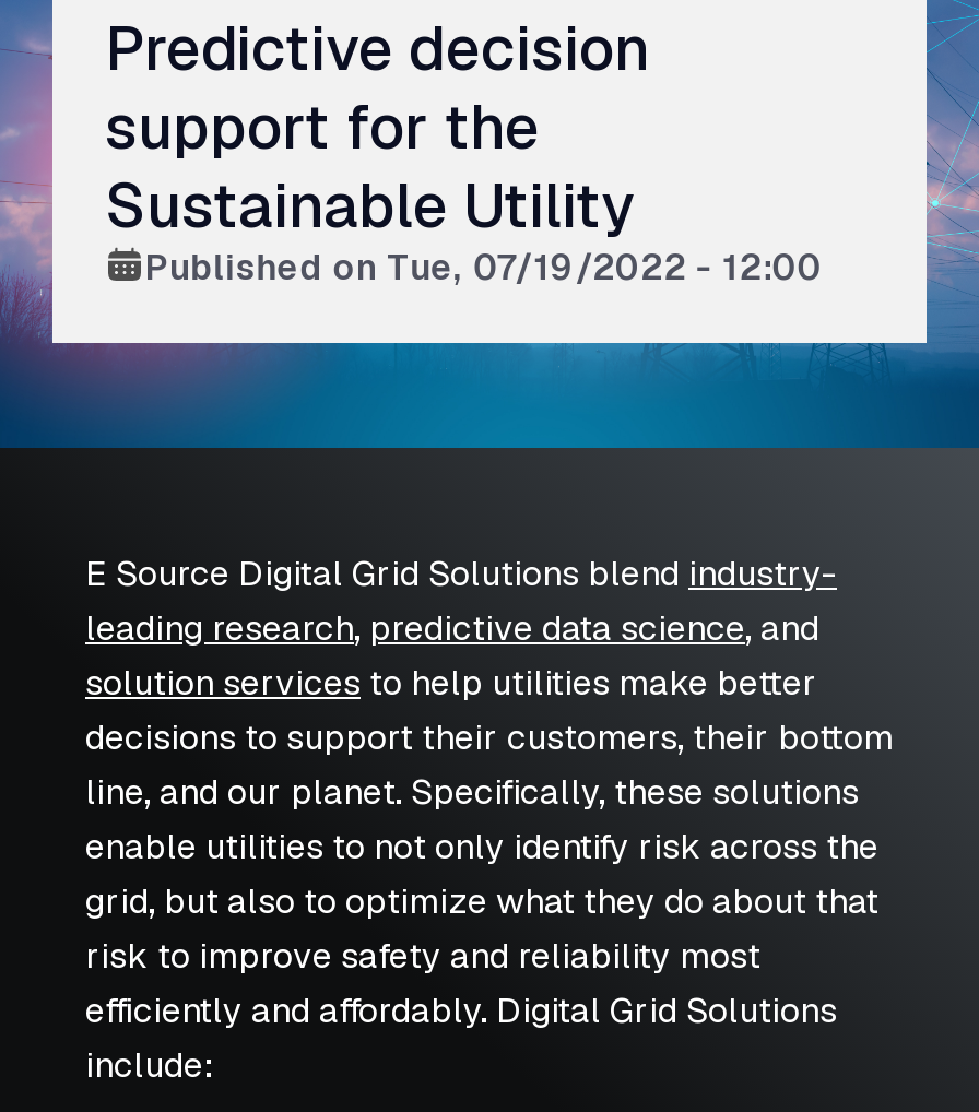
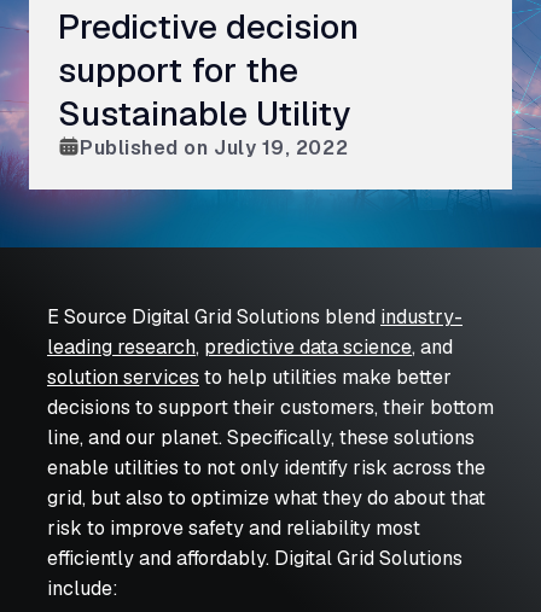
- Published on Tue, 07/19/2022 - 12:00
+ Published on July 19, 2022
